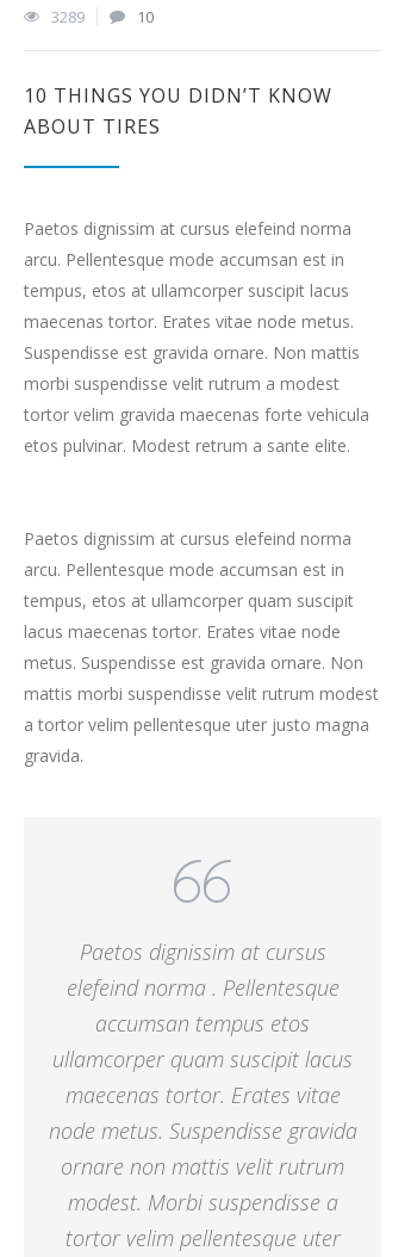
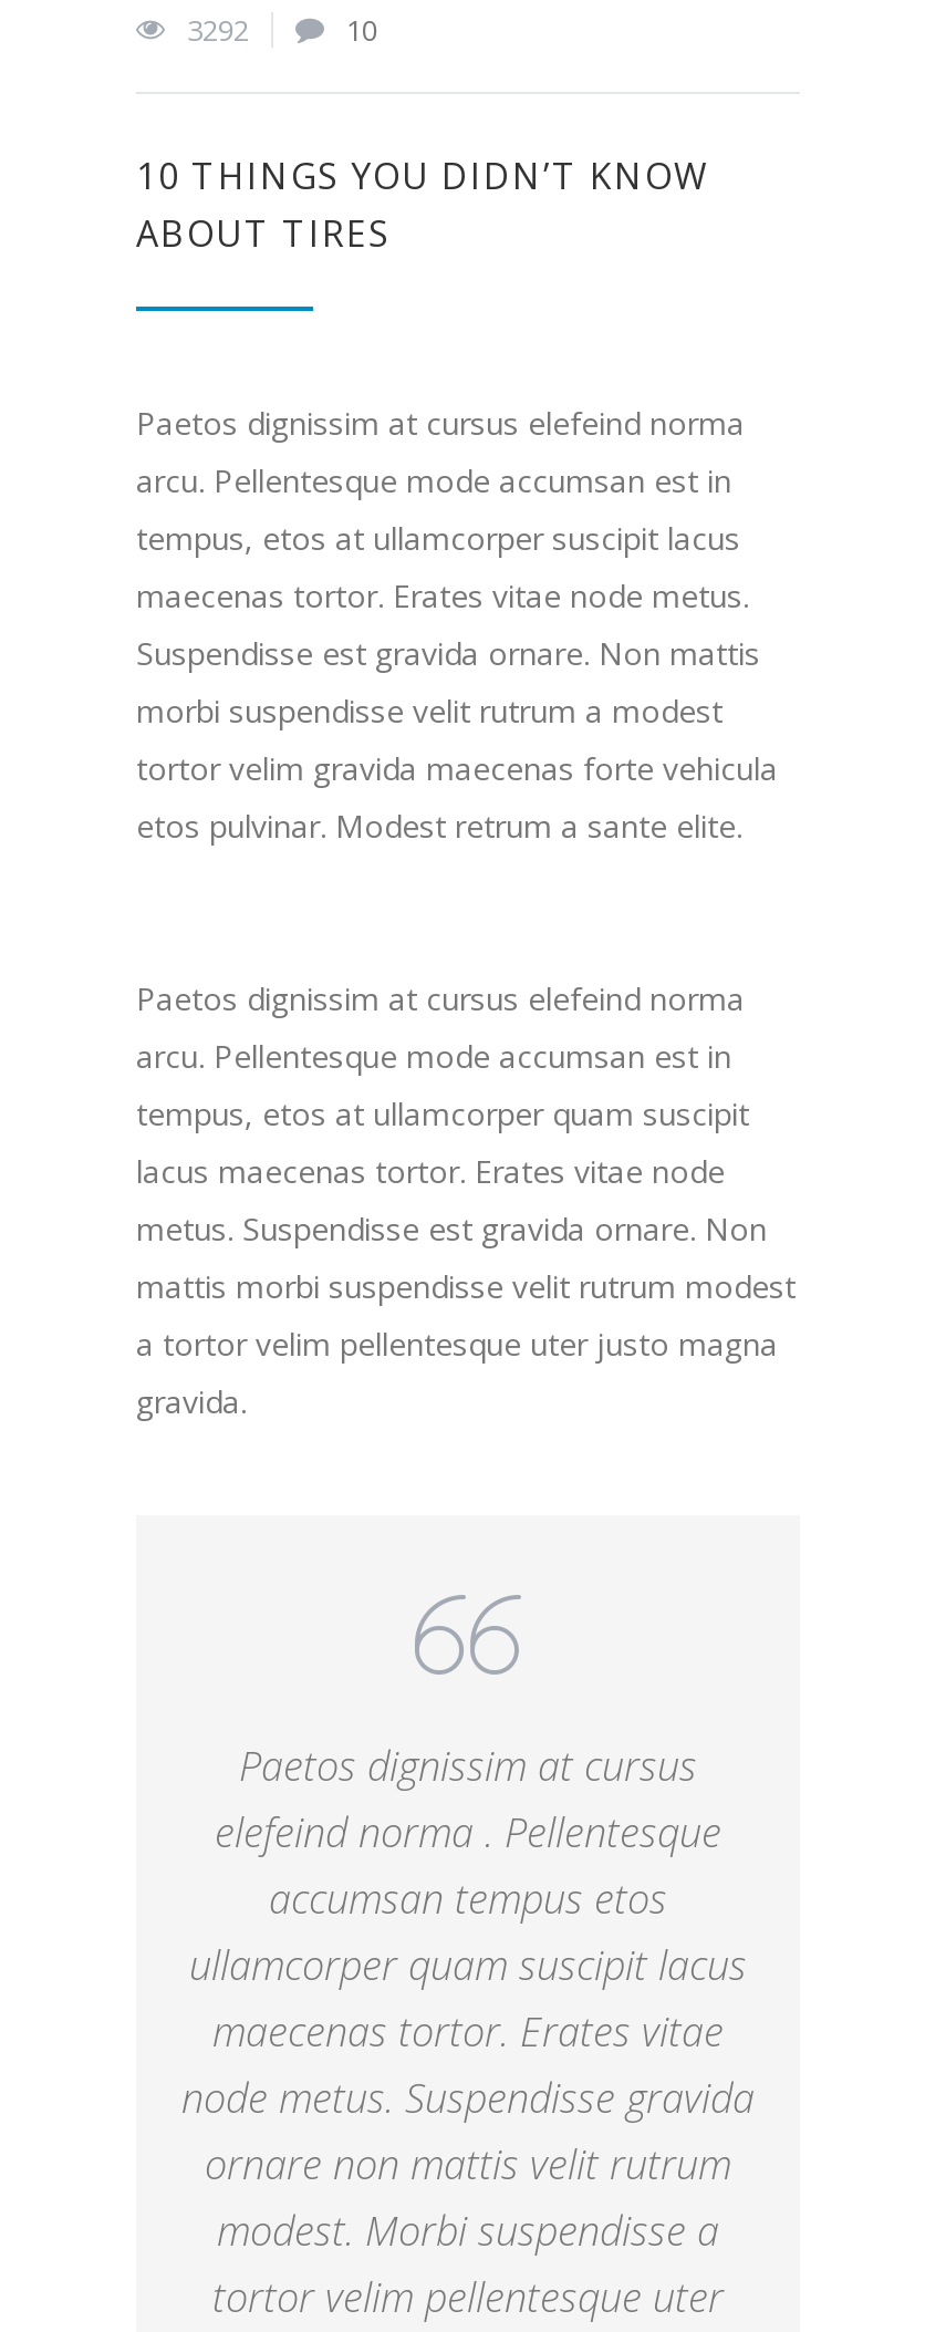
- 3289
+ 3292
